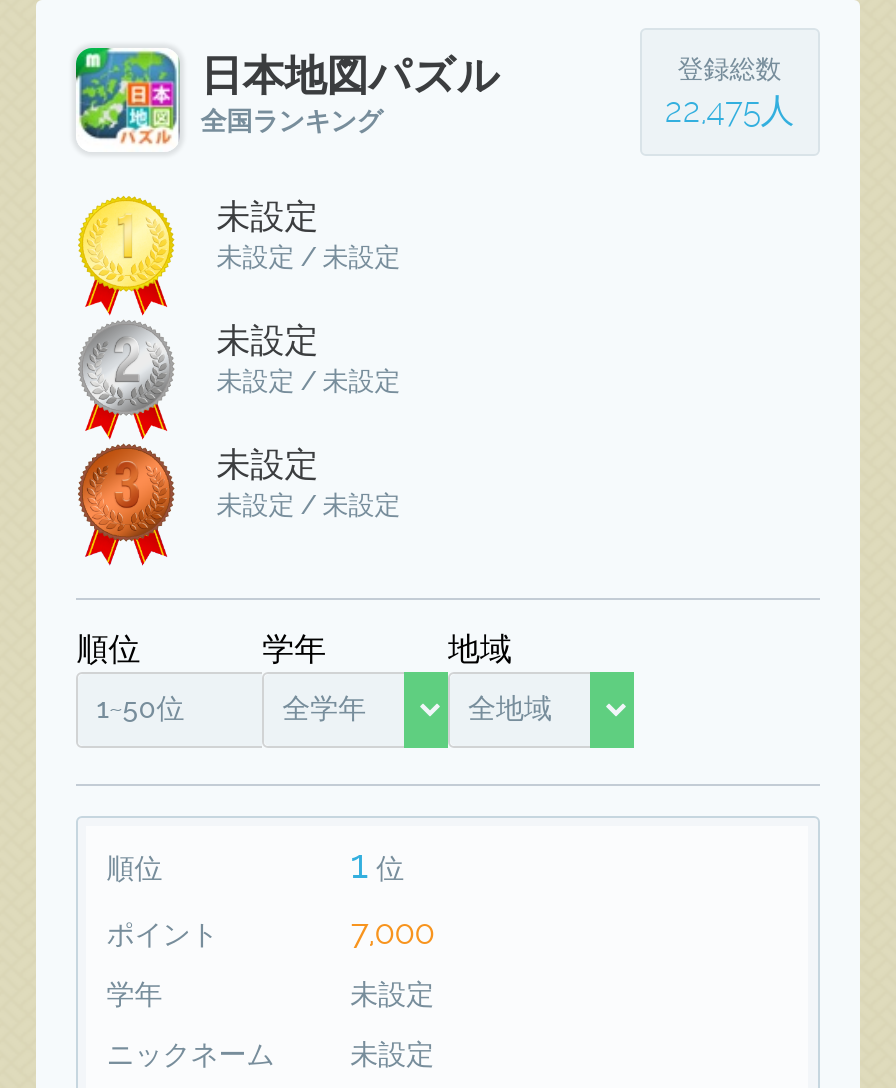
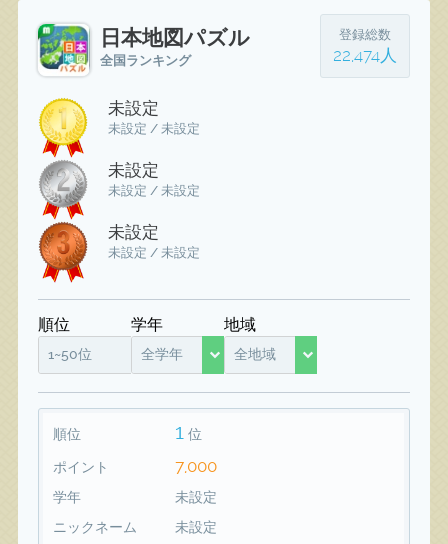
- 22,475人
+ 22,474人
